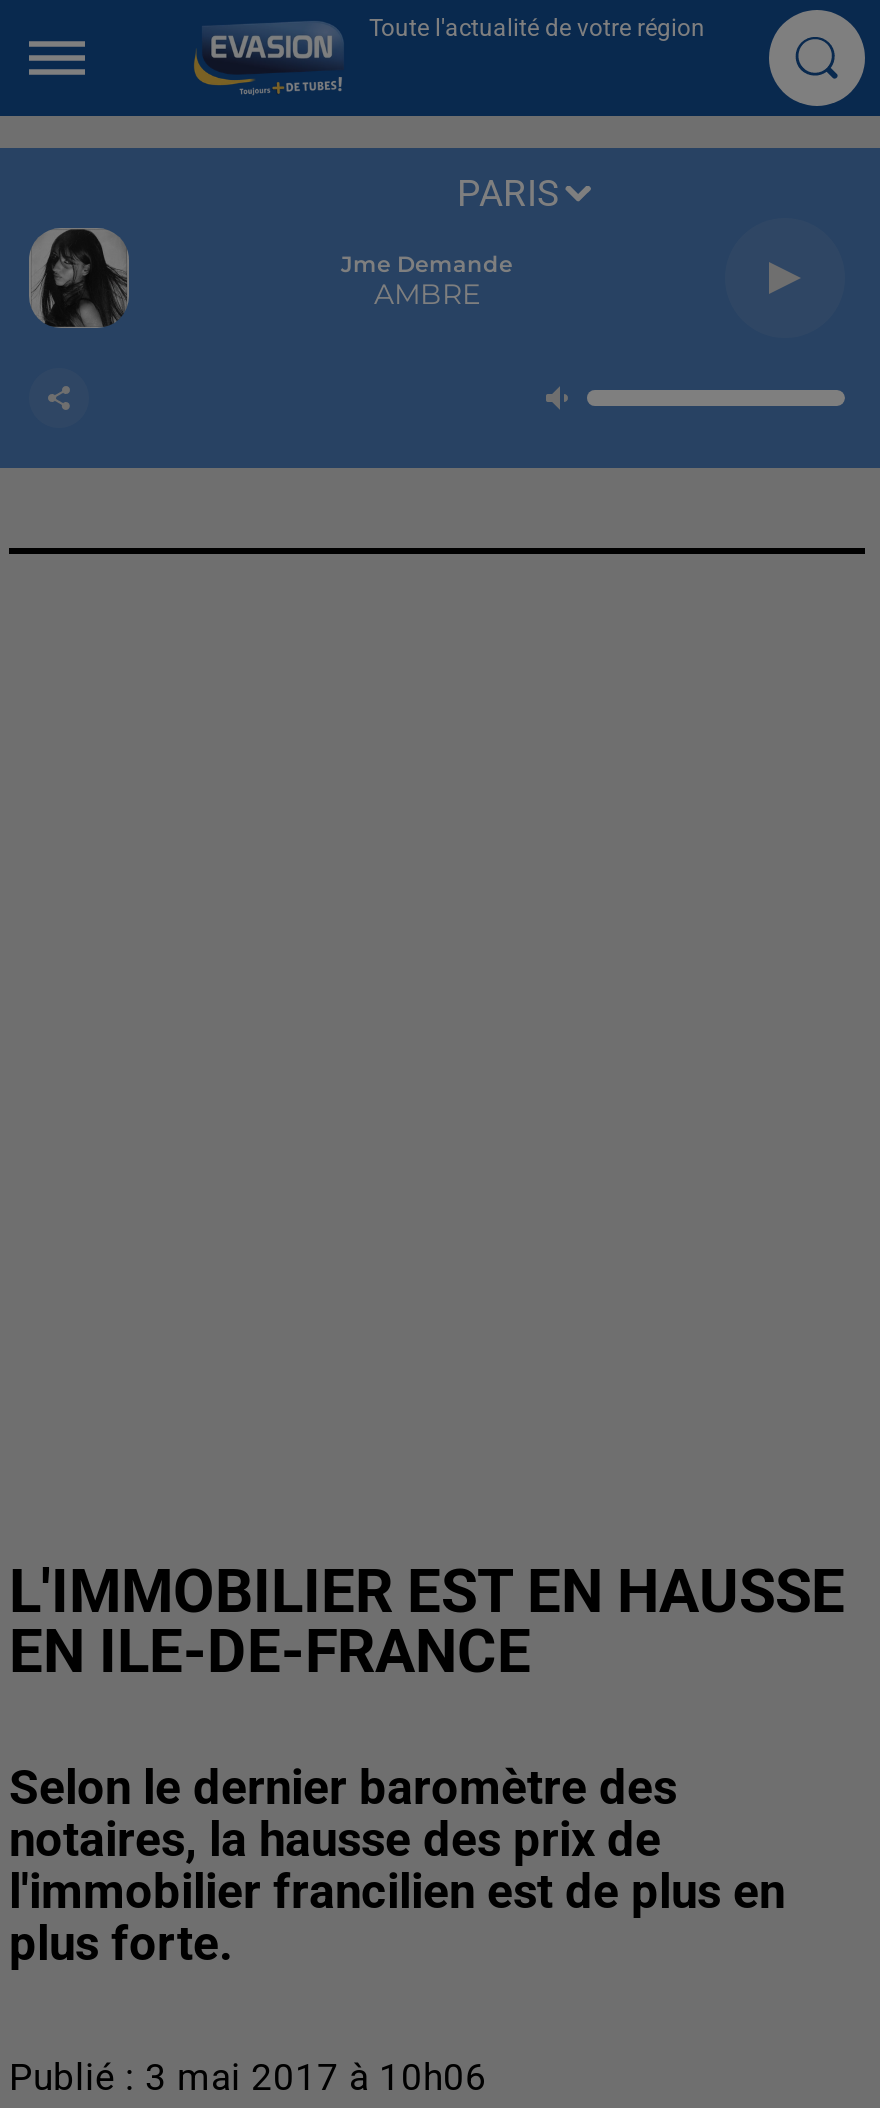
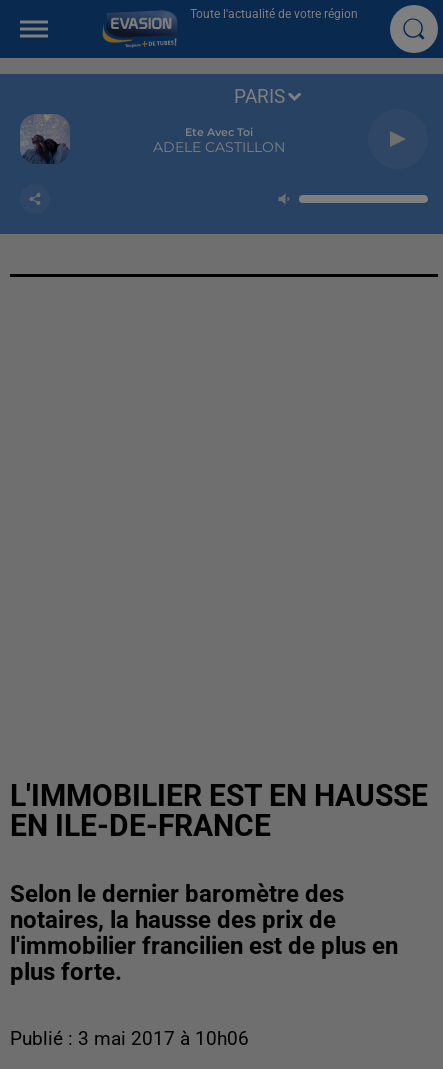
- [image]
+ [image]

- Jme Demande
- AMBRE
+ Ete Avec Toi
+ ADELE CASTILLON
